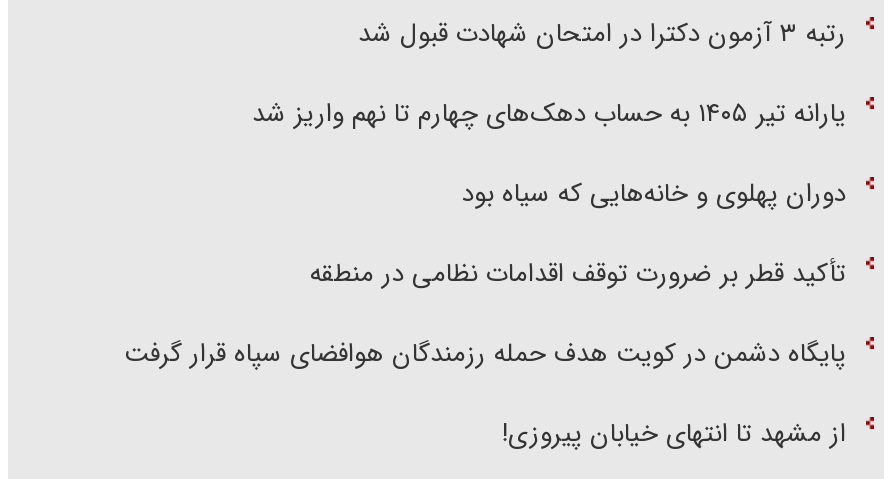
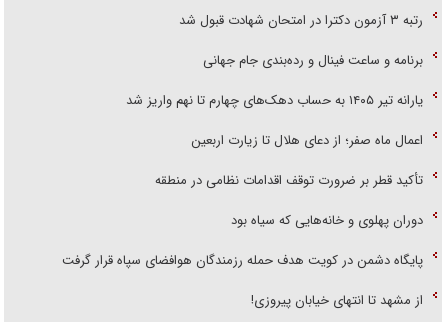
+ برنامه و ساعت فینال و رده‌بندی جام جهانی

+ اعمال ماه صفر؛ از دعای هلال تا زیارت اربعین

moved down: دوران پهلوی و خانه‌هایی که سیاه بود
